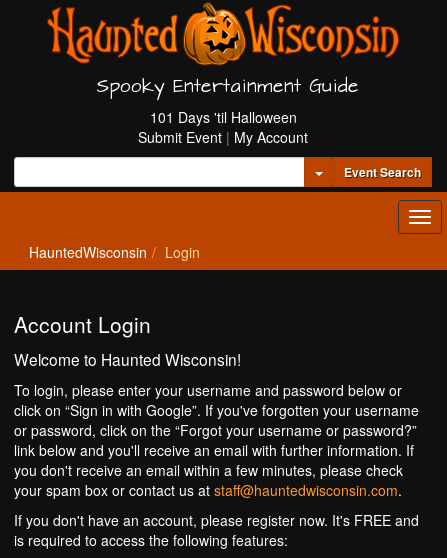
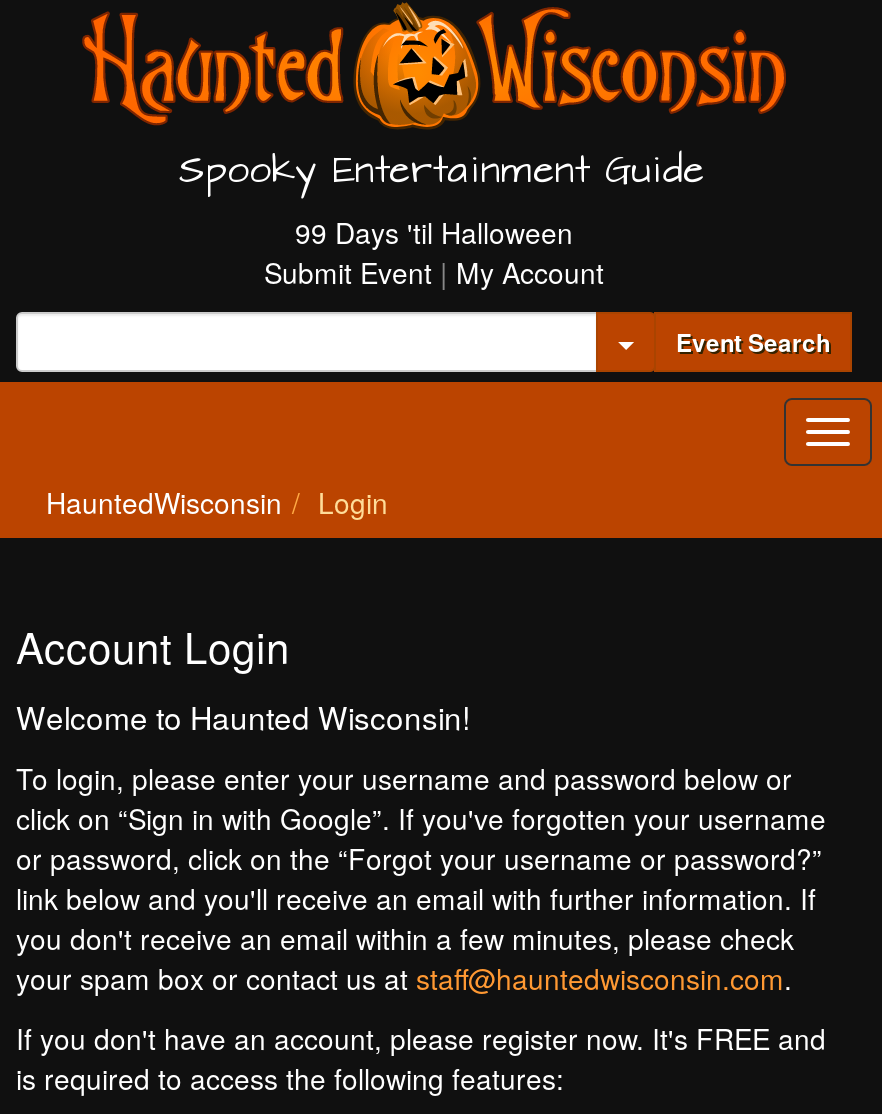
- 101 Days 'til Halloween
+ 99 Days 'til Halloween
